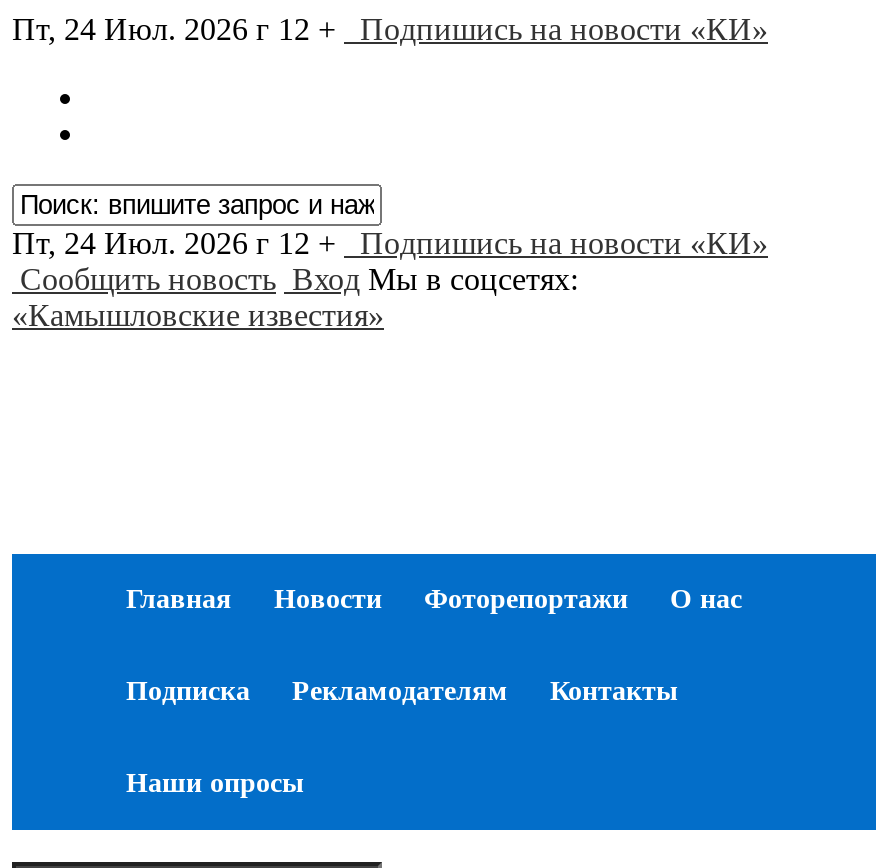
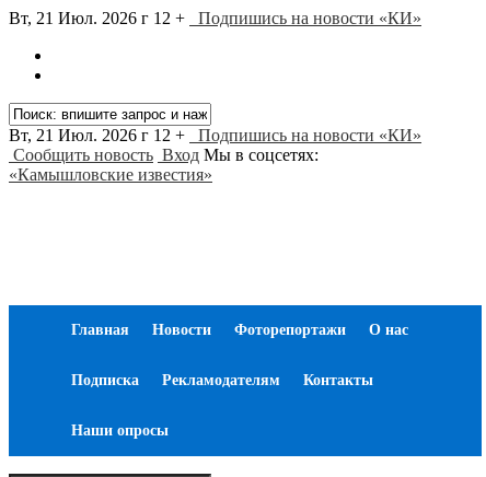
- Пт, 24 Июл. 2026 г 12 + Подпишись на новости «КИ»
+ Вт, 21 Июл. 2026 г 12 + Подпишись на новости «КИ»

- Пт, 24 Июл. 2026 г 12 + Подпишись на новости «КИ»
+ Вт, 21 Июл. 2026 г 12 + Подпишись на новости «КИ»
